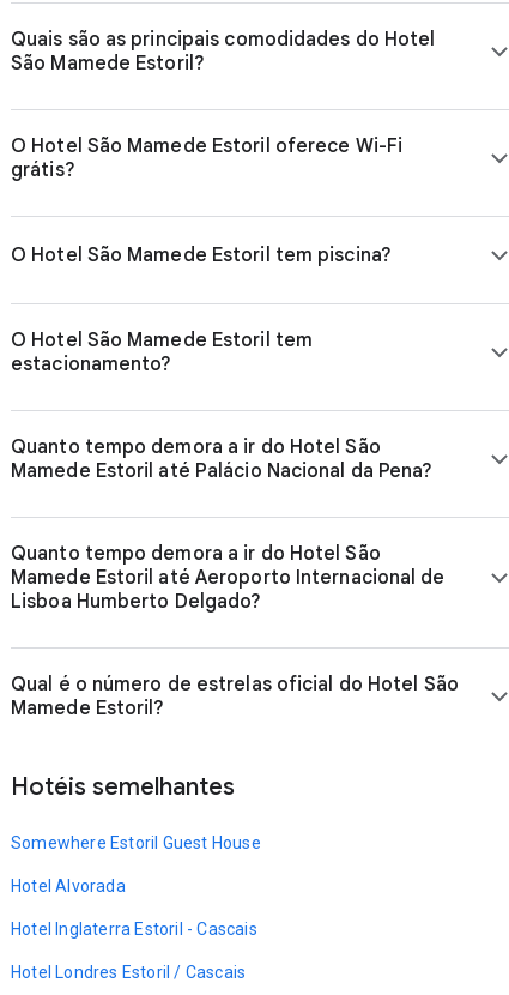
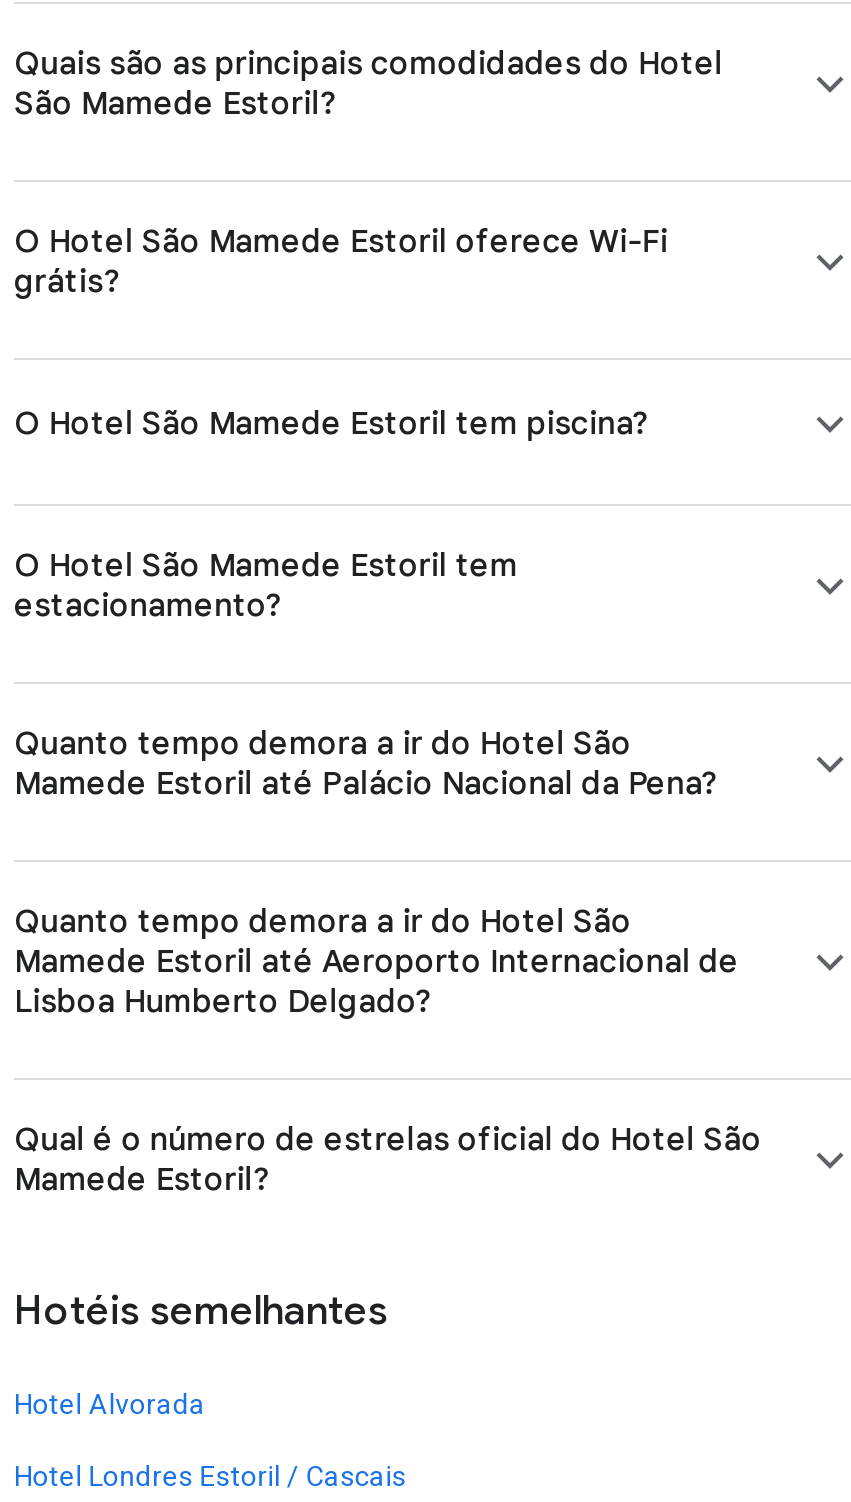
- Somewhere Estoril Guest House

- Hotel Inglaterra Estoril - Cascais
